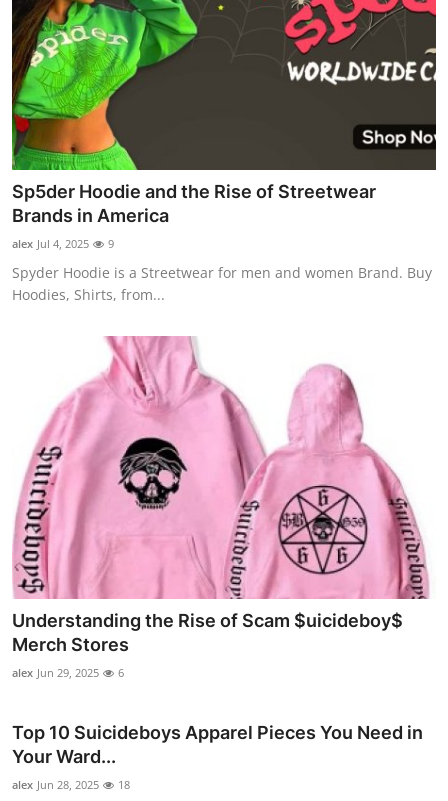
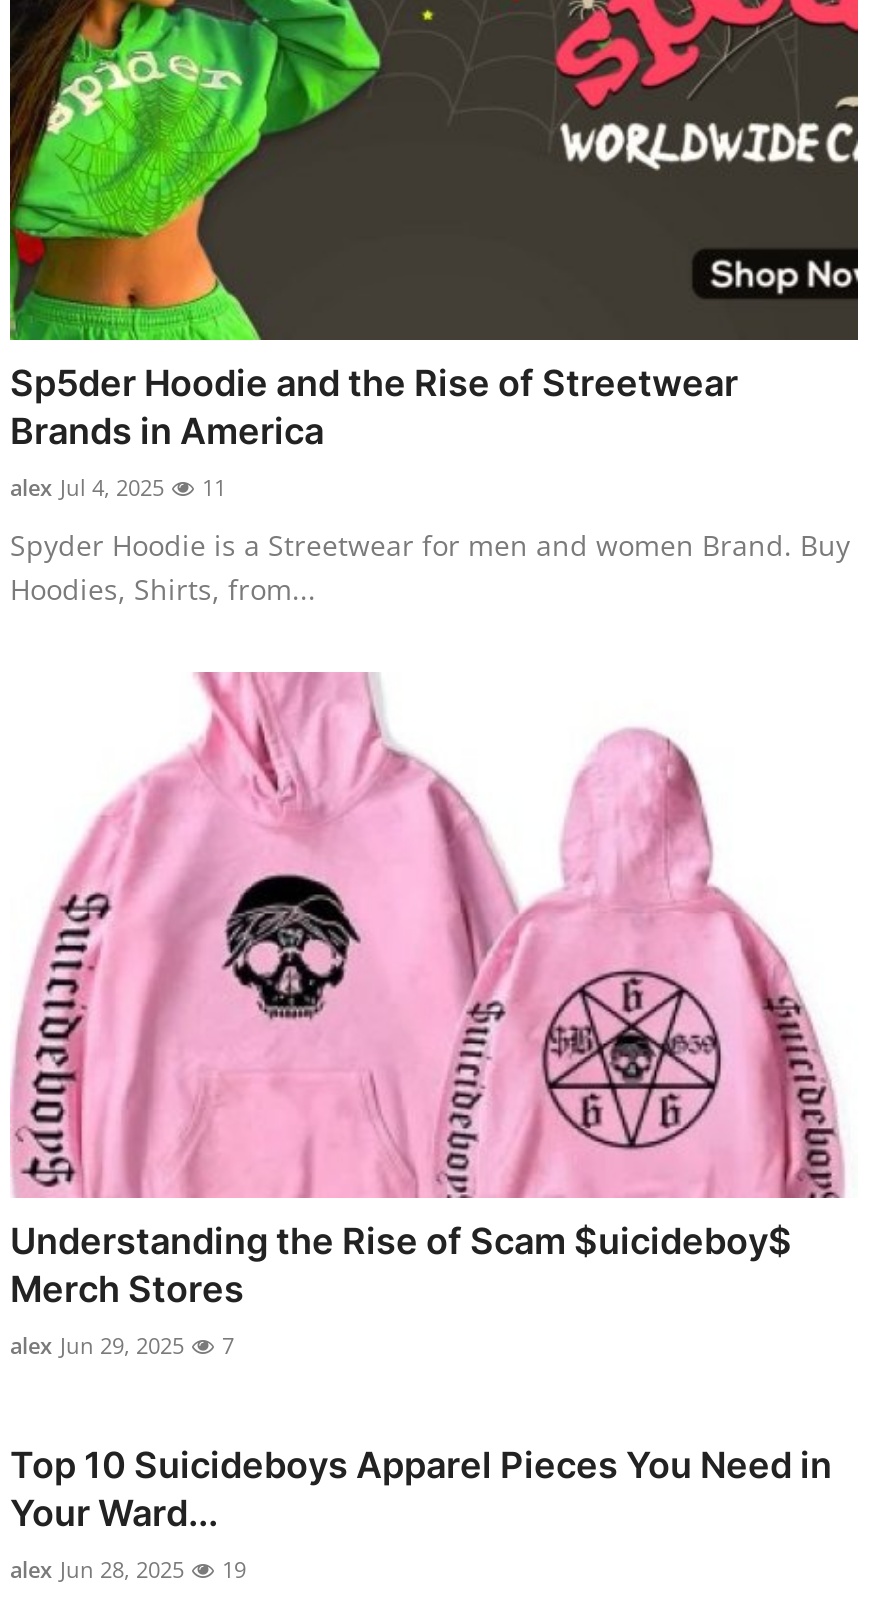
- alex Jul 4, 2025 9
+ alex Jul 4, 2025 11

- alex Jun 29, 2025 6
+ alex Jun 29, 2025 7

- alex Jun 28, 2025 18
+ alex Jun 28, 2025 19
